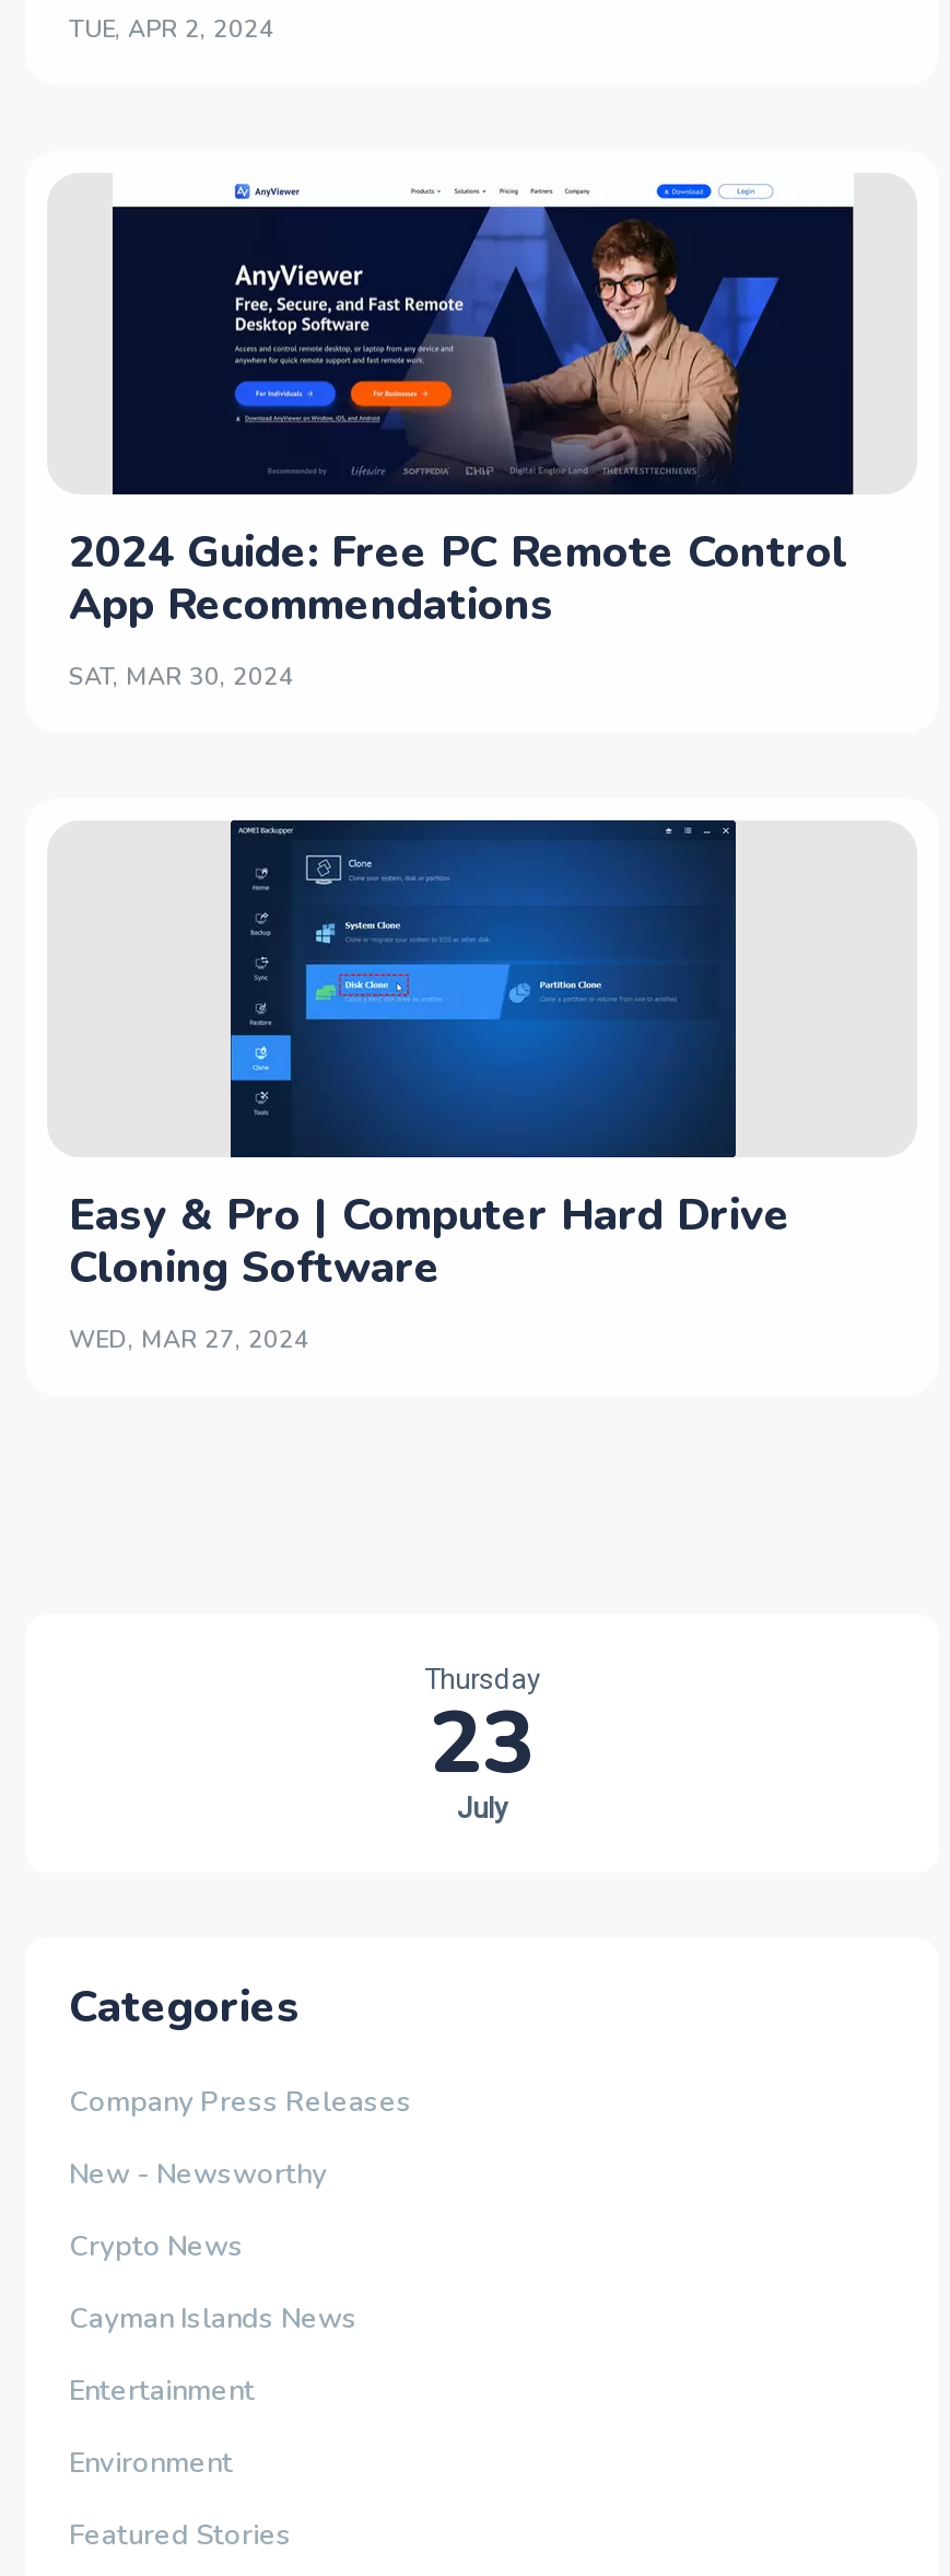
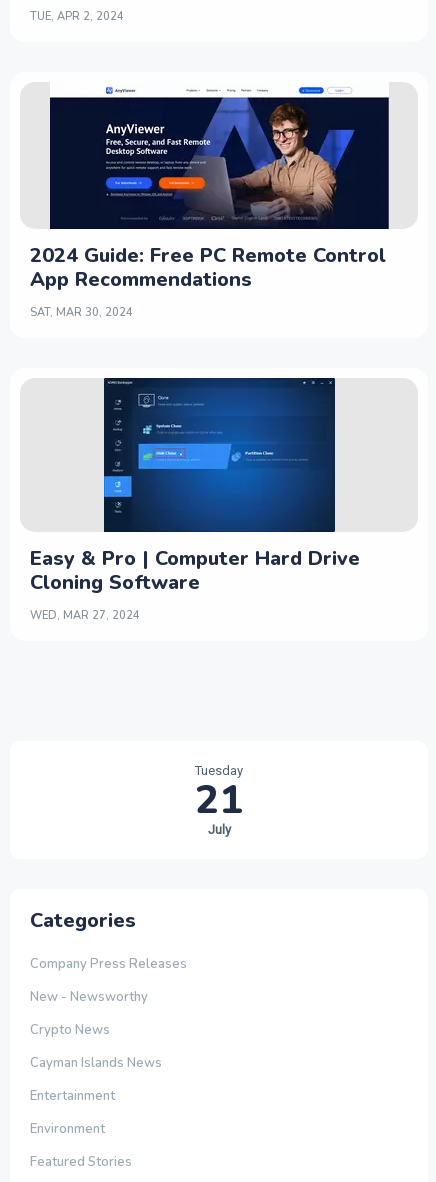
- Thursday
- 23
+ Tuesday
+ 21
